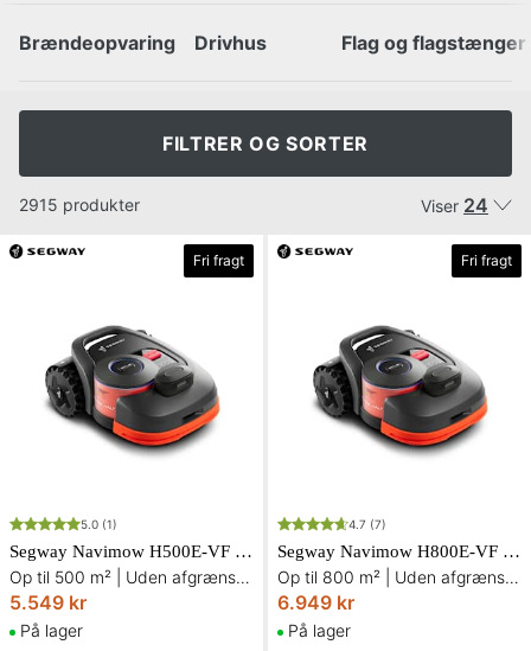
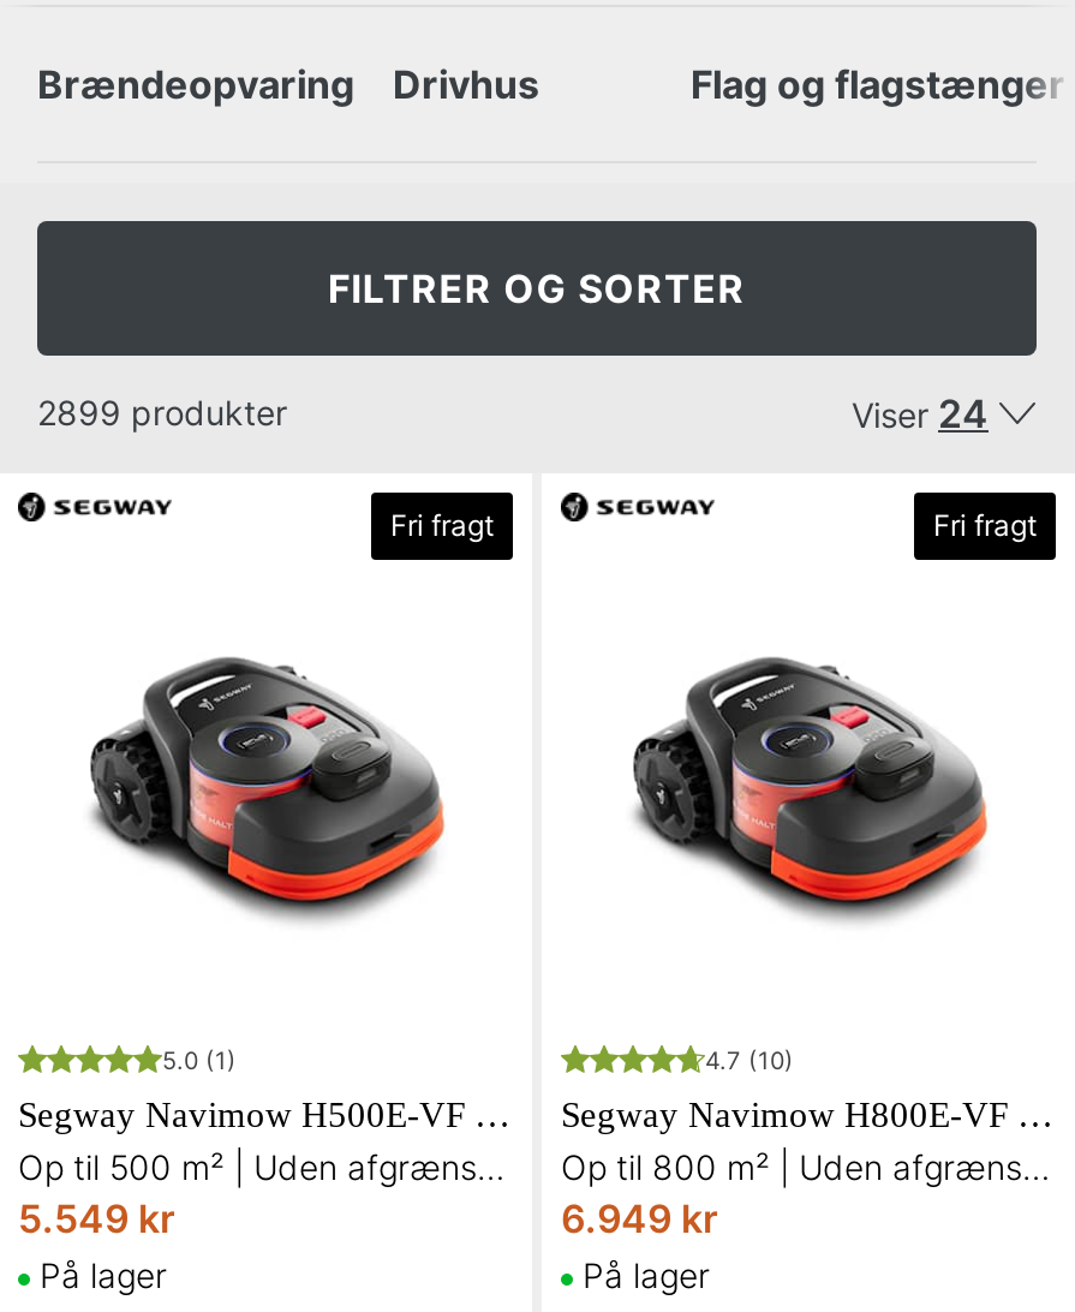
- 2915 produkter
+ 2899 produkter

- 4.7 (7)
+ 4.7 (10)
